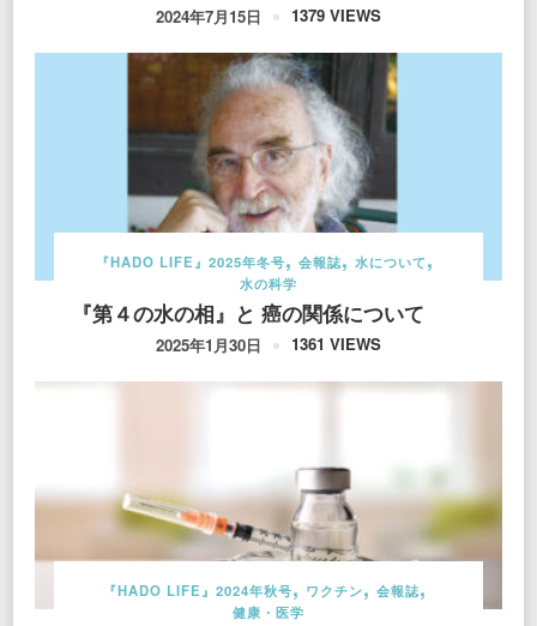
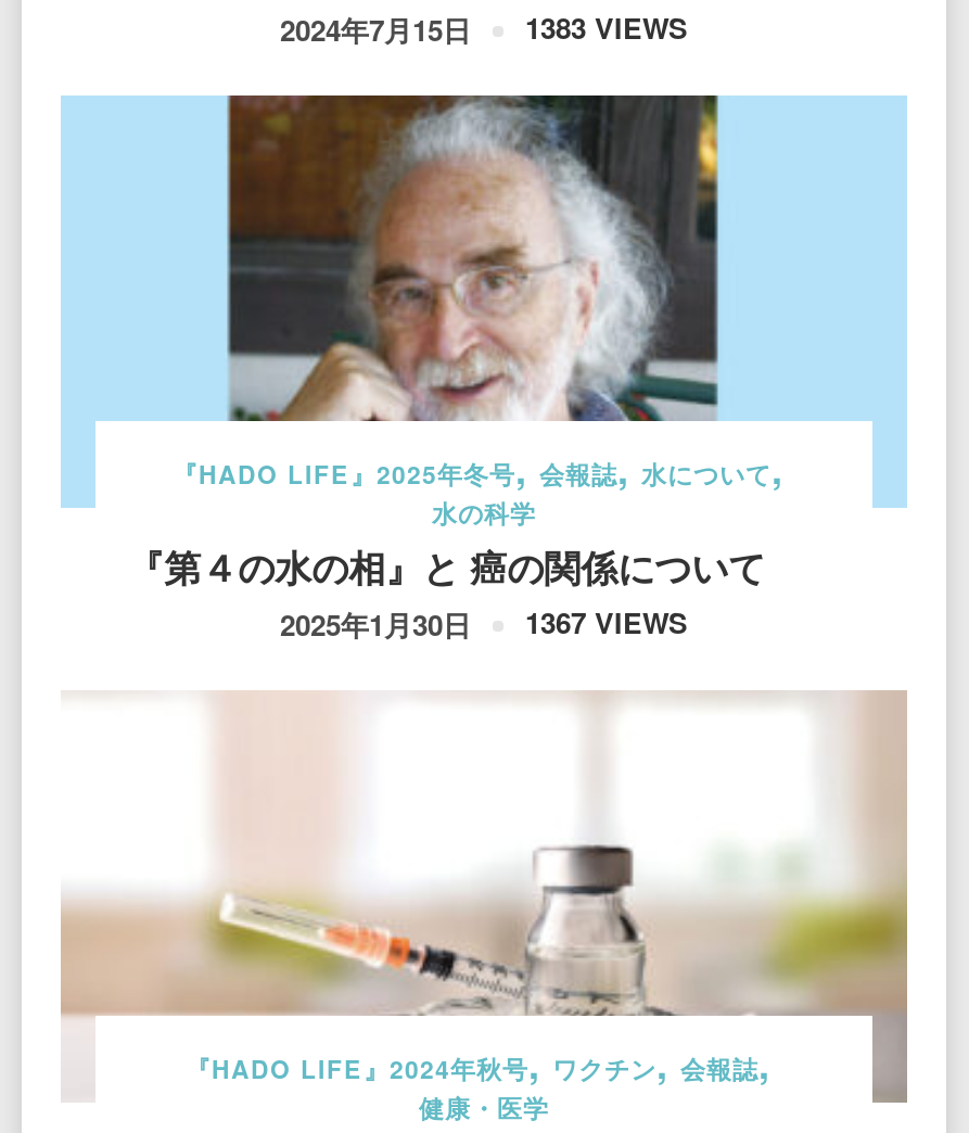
- 2024年7月15日 1379 VIEWS
+ 2024年7月15日 1383 VIEWS

- 2025年1月30日 1361 VIEWS
+ 2025年1月30日 1367 VIEWS
